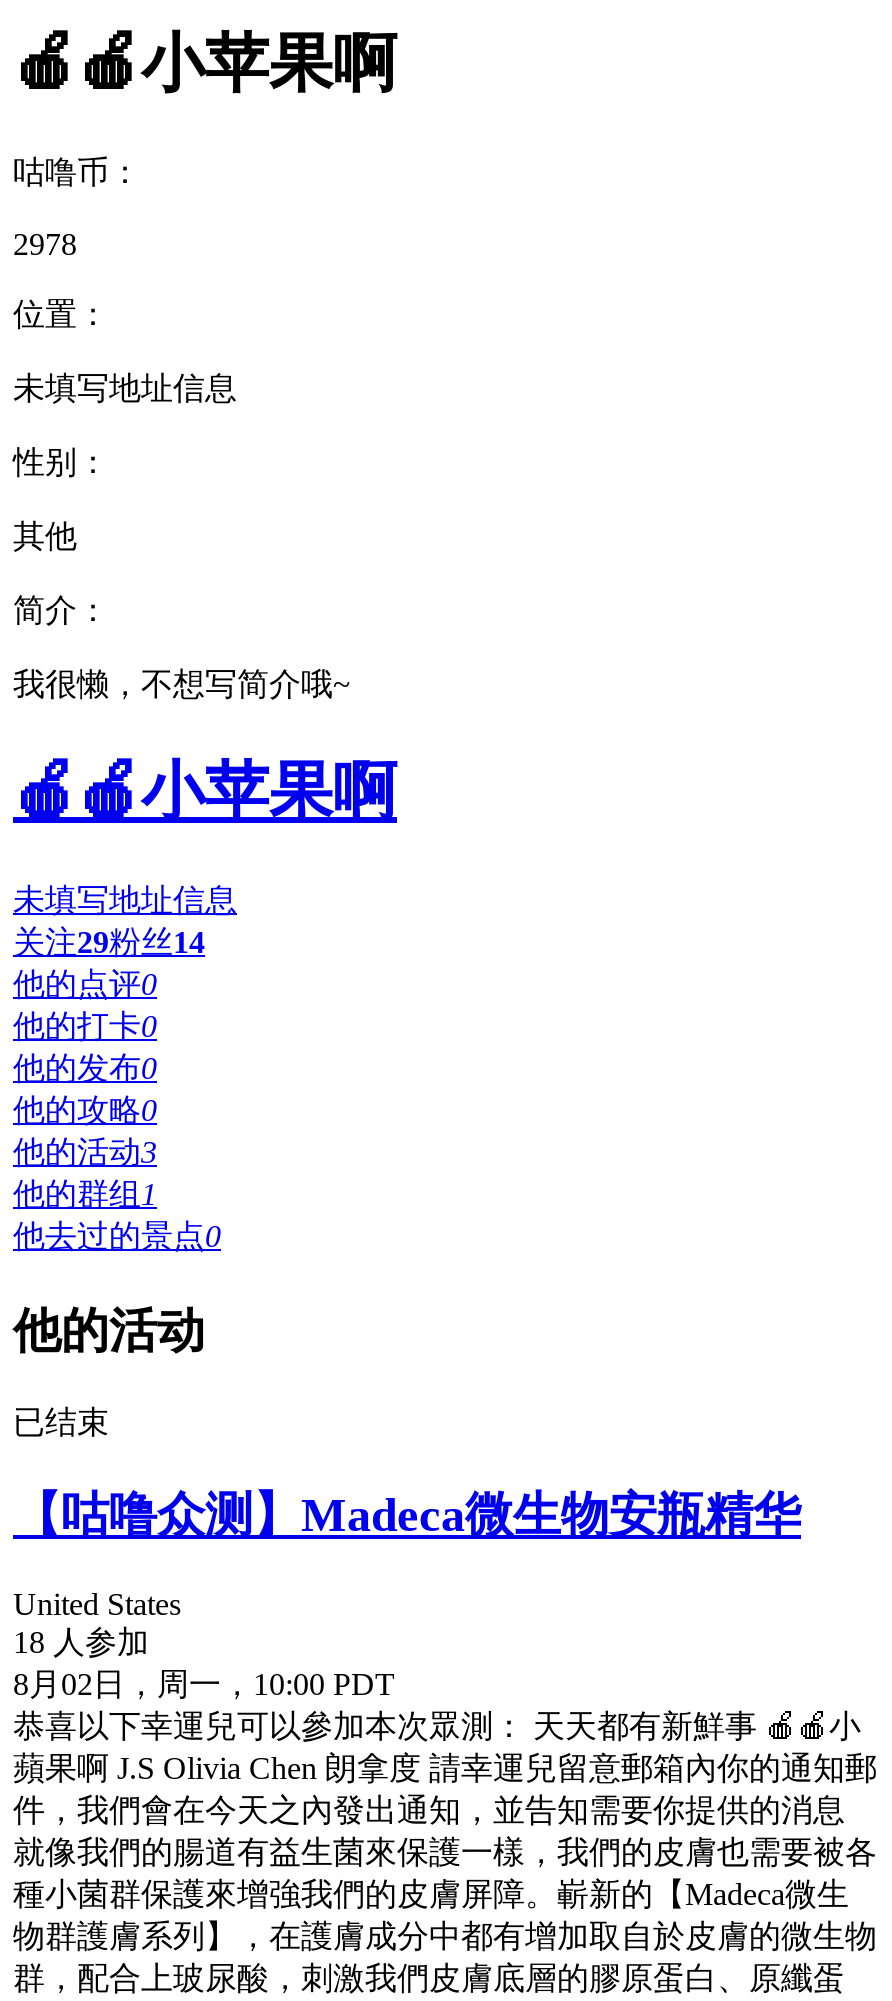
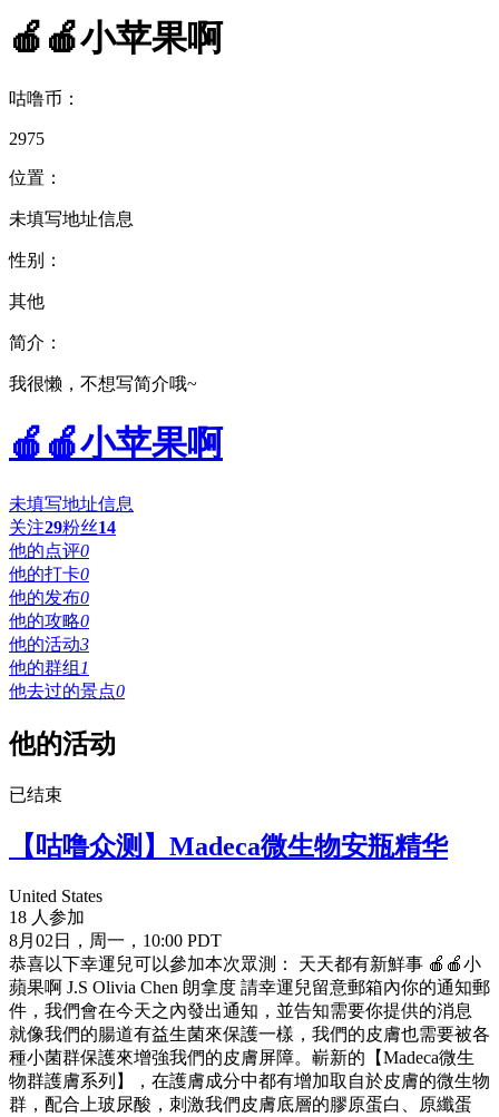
- 2978
+ 2975
